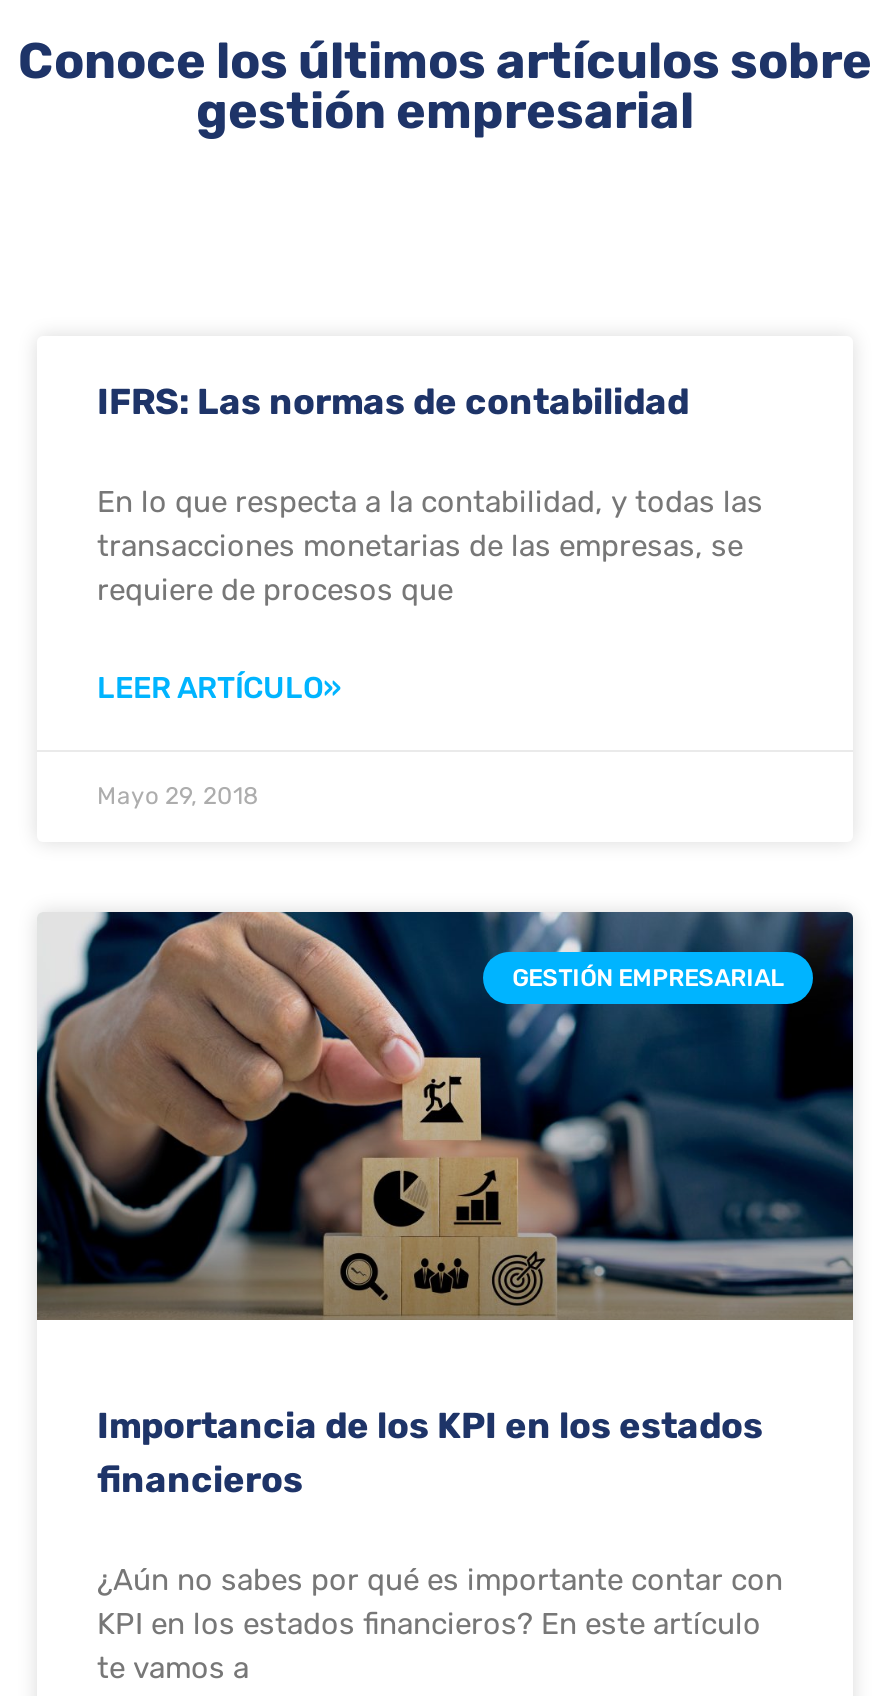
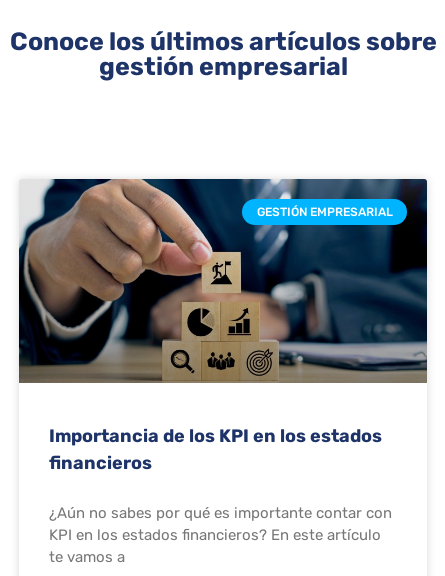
- IFRS: Las normas de contabilidad
- En lo que respecta a la contabilidad, y todas las
- transacciones monetarias de las empresas, se
- requiere de procesos que
- LEER ARTÍCULO»
- Mayo 29, 2018
